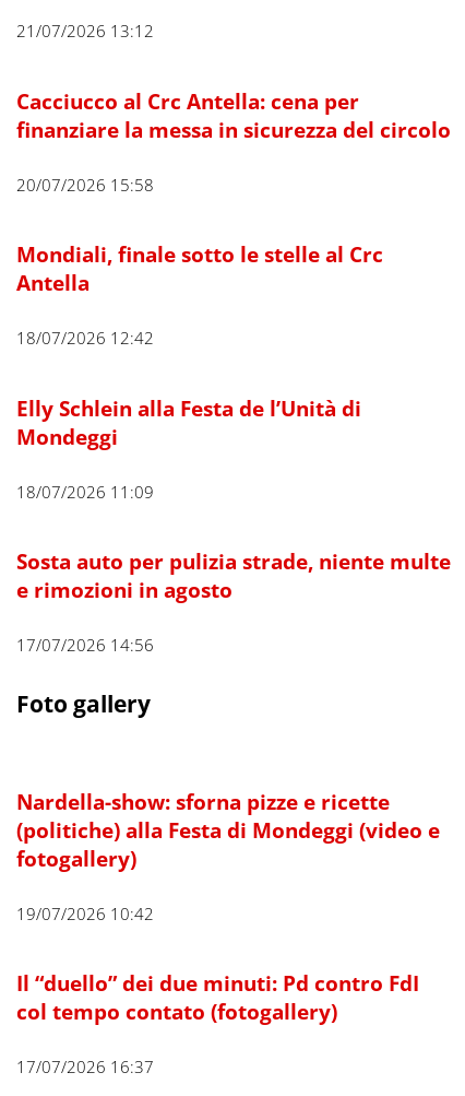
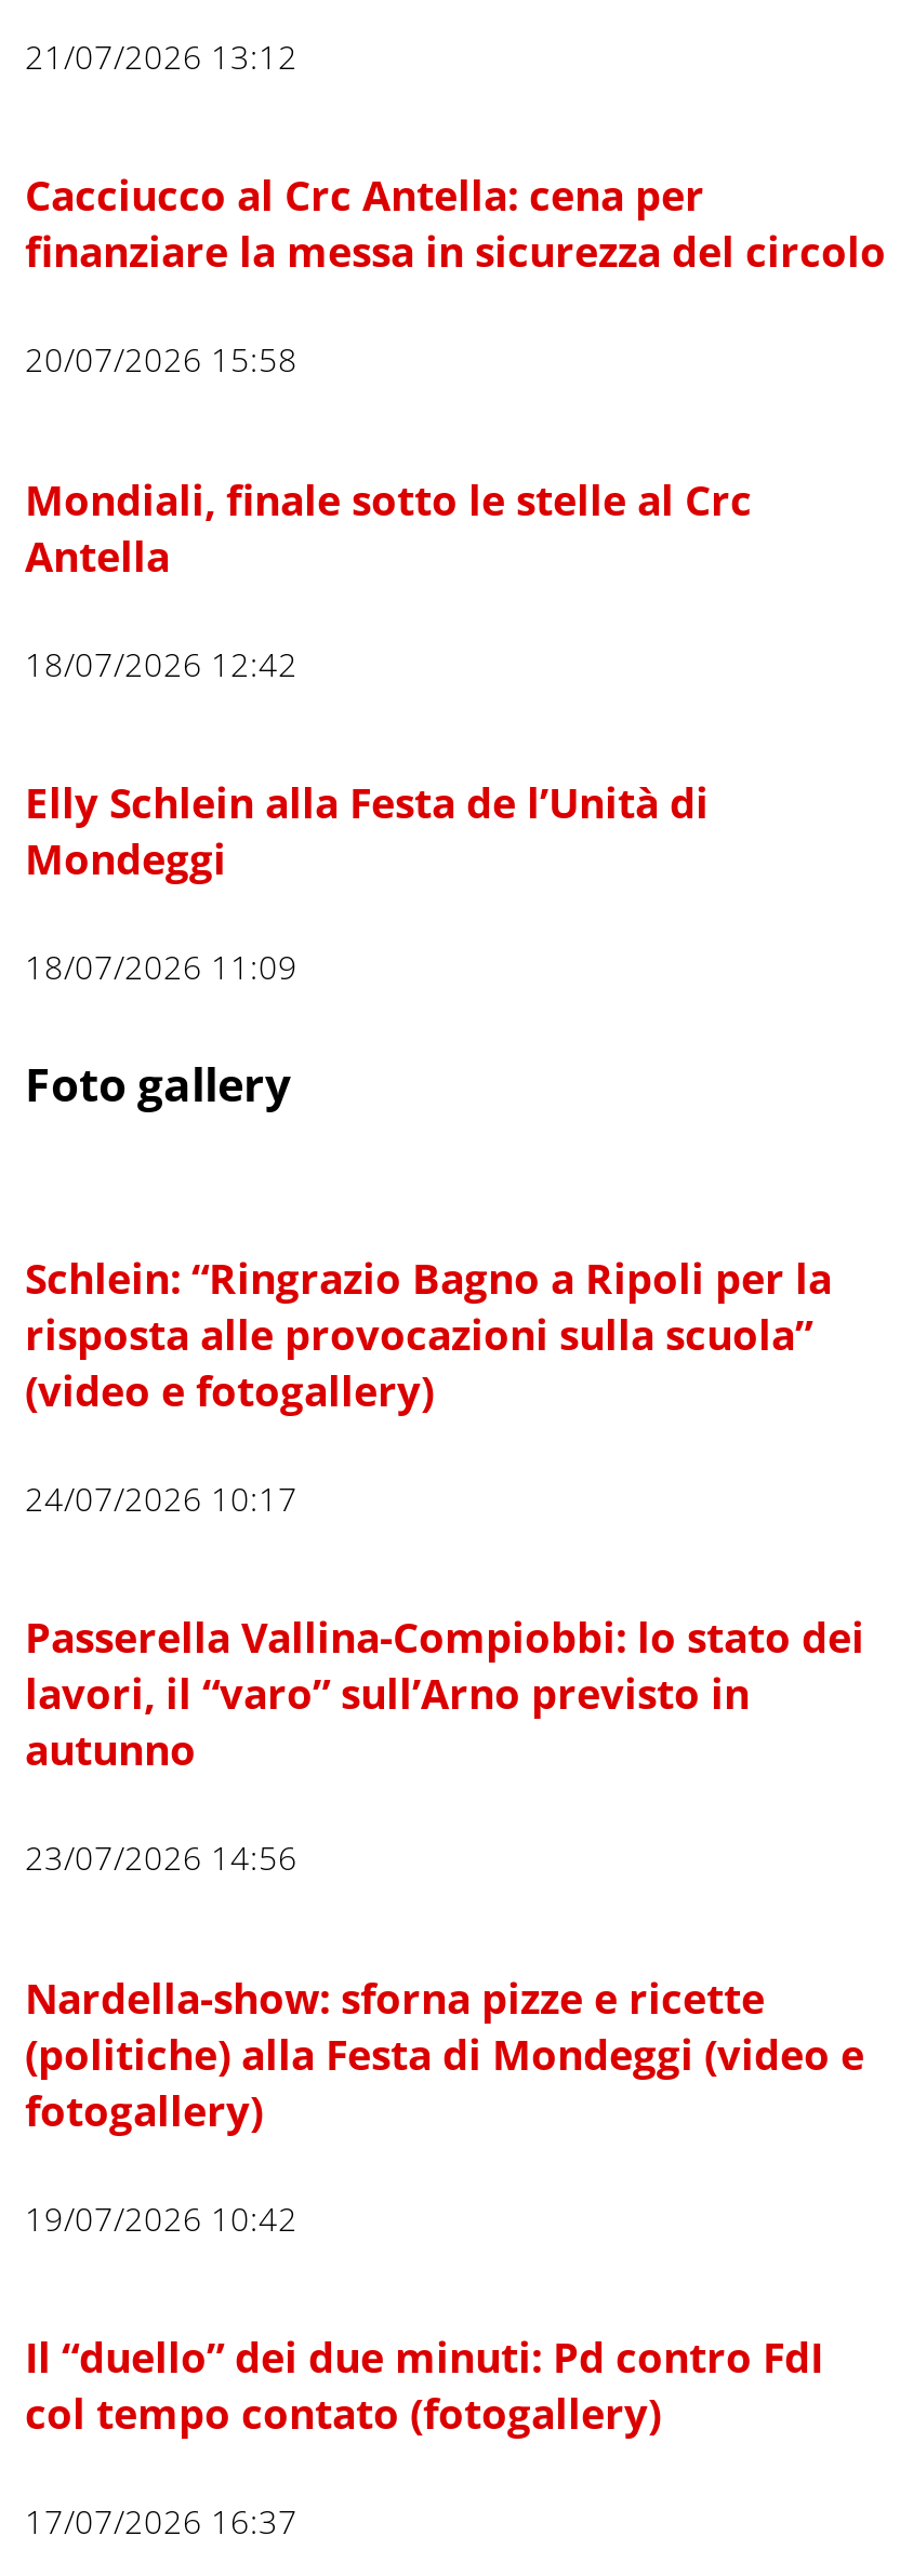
- Sosta auto per pulizia strade, niente multe
- e rimozioni in agosto
- 17/07/2026 14:56

moved up: Foto gallery

+ Schlein: “Ringrazio Bagno a Ripoli per la
+ risposta alle provocazioni sulla scuola”
+ (video e fotogallery)
+ 24/07/2026 10:17
+ Passerella Vallina-Compiobbi: lo stato dei
+ lavori, il “varo” sull’Arno previsto in
+ autunno
+ 23/07/2026 14:56
